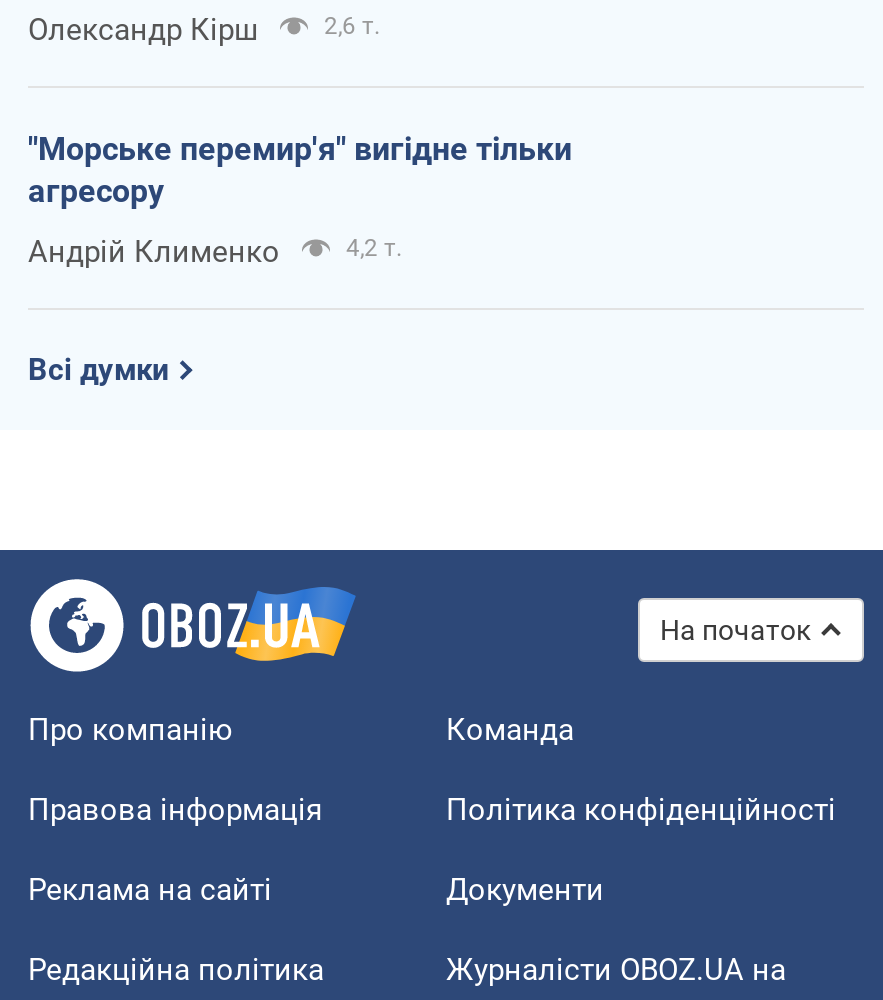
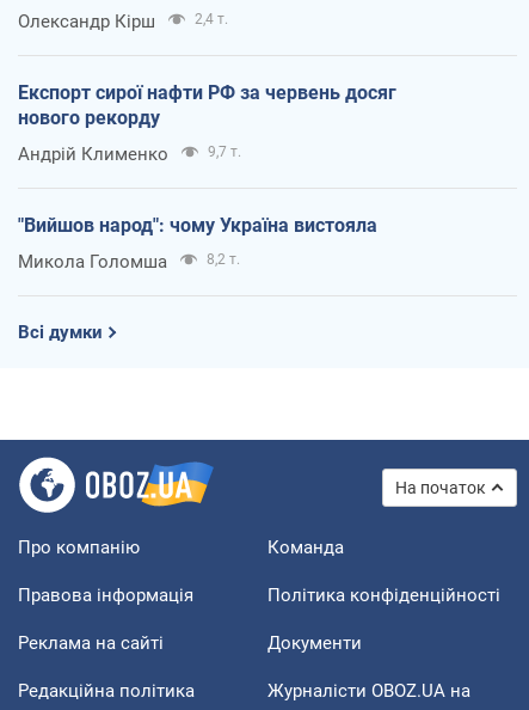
- 2,6 т.
+ 2,4 т.

- "Морське перемир'я" вигідне тільки
- агресору
+ Експорт сирої нафти РФ за червень досяг
+ нового рекорду

- 4,2 т.
+ 9,7 т.
+ "Вийшов народ": чому Україна вистояла
+ Микола Голомша
+ 8,2 т.
